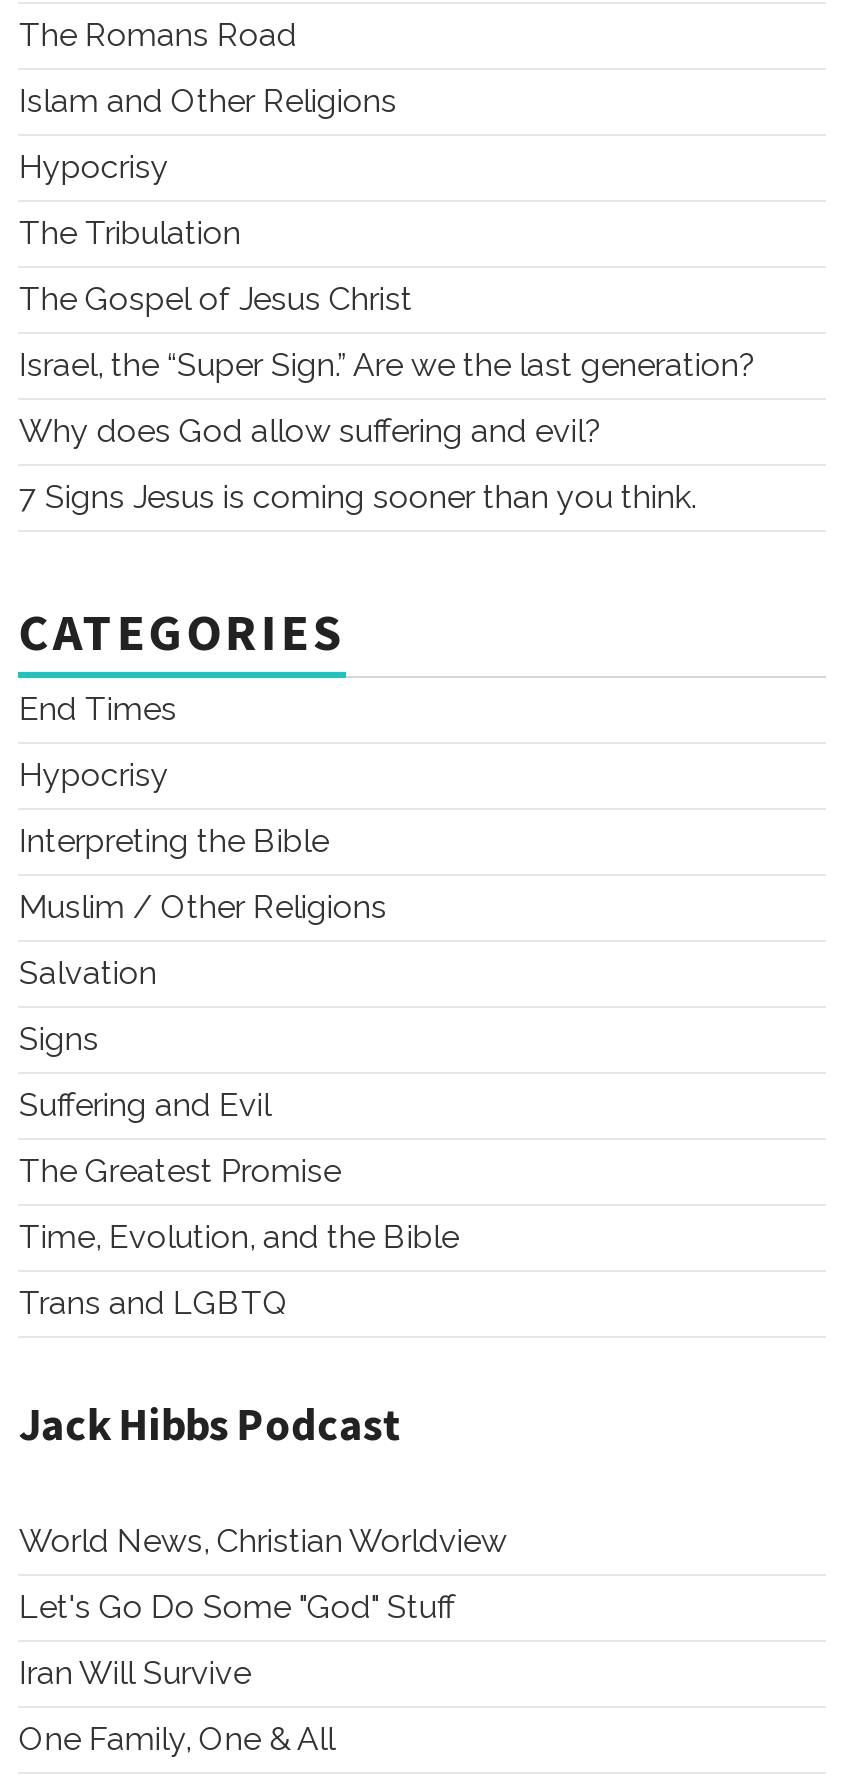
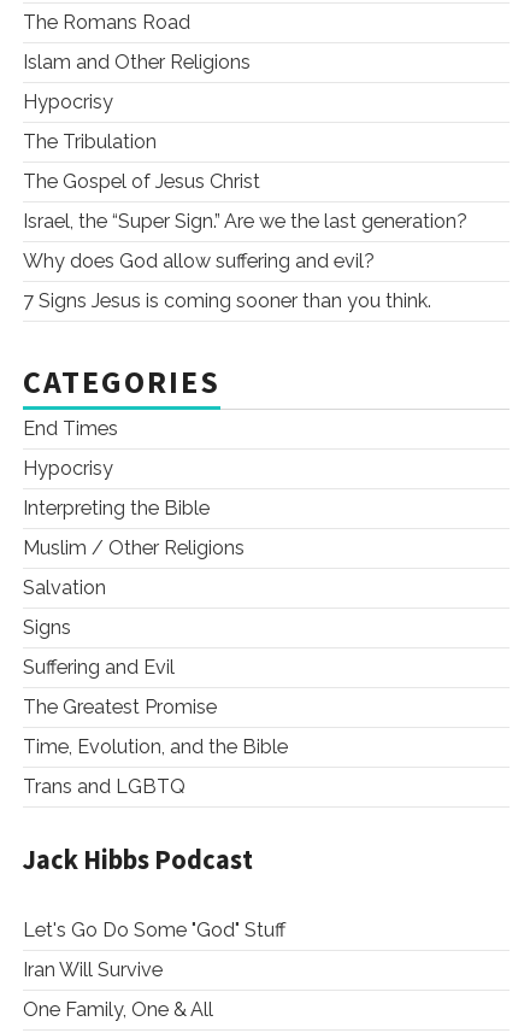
- World News, Christian Worldview
